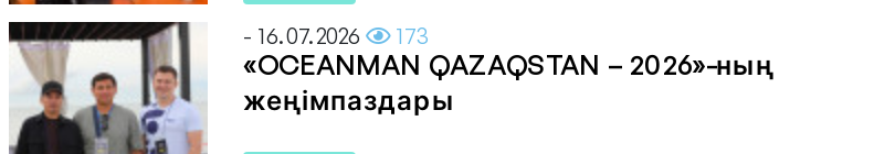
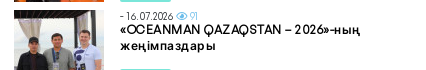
- - 16.07.2026 173
+ - 16.07.2026 91
